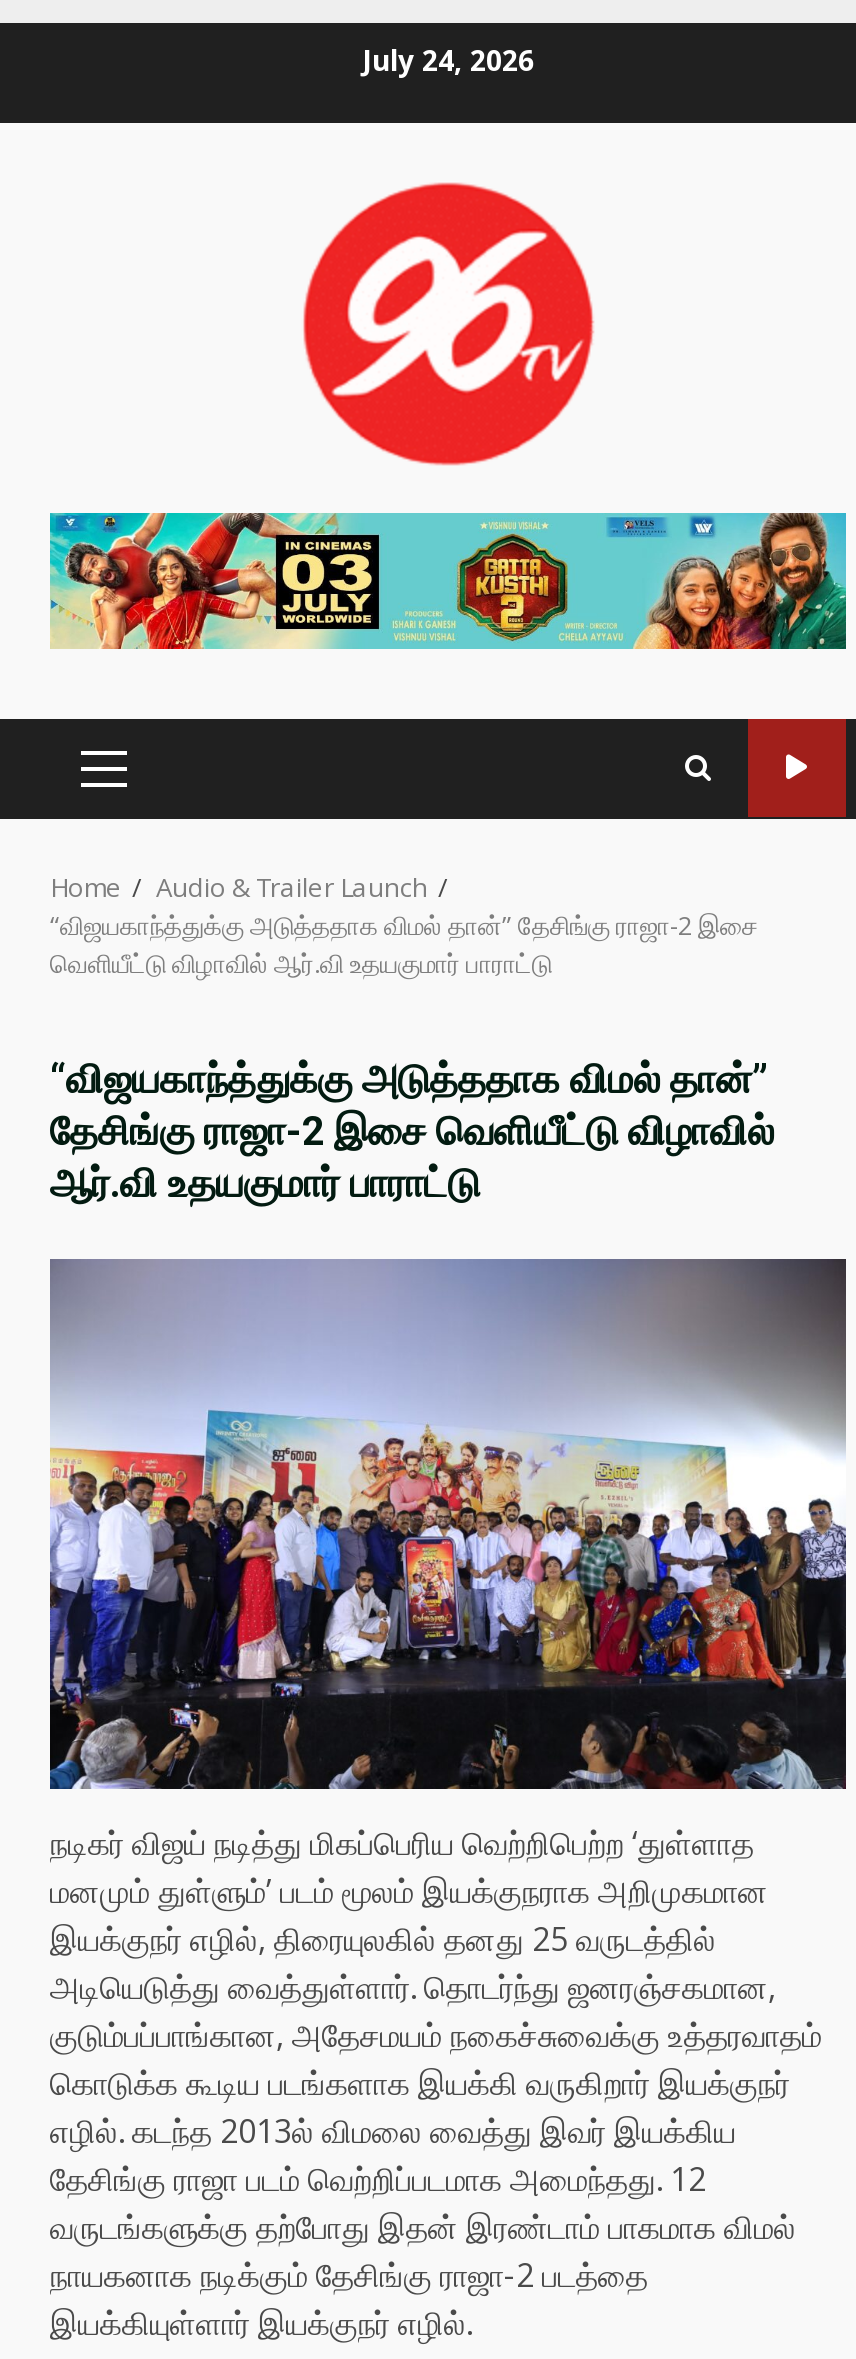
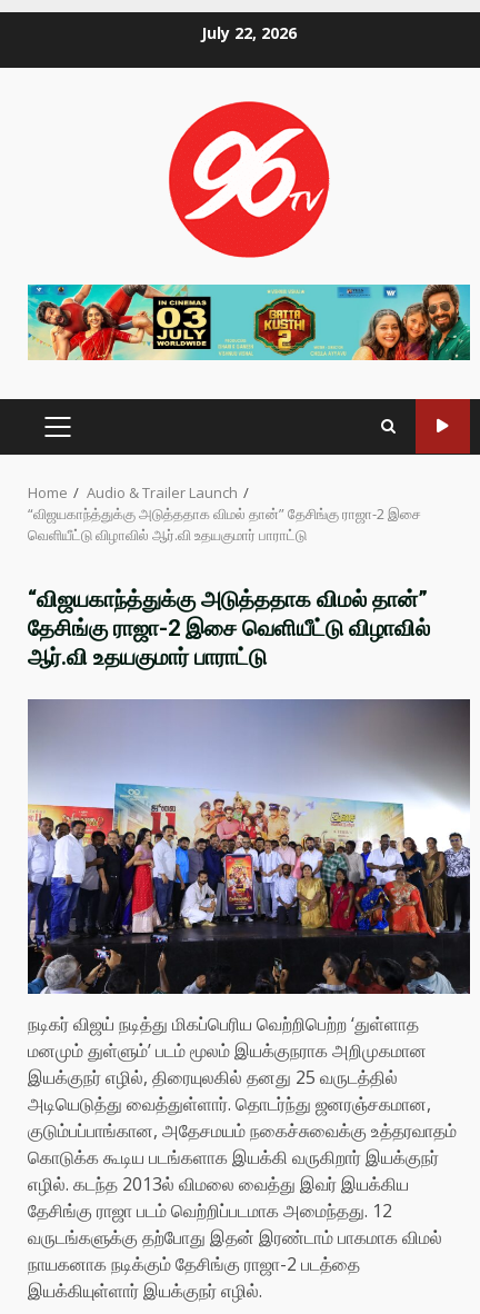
- July 24, 2026
+ July 22, 2026
